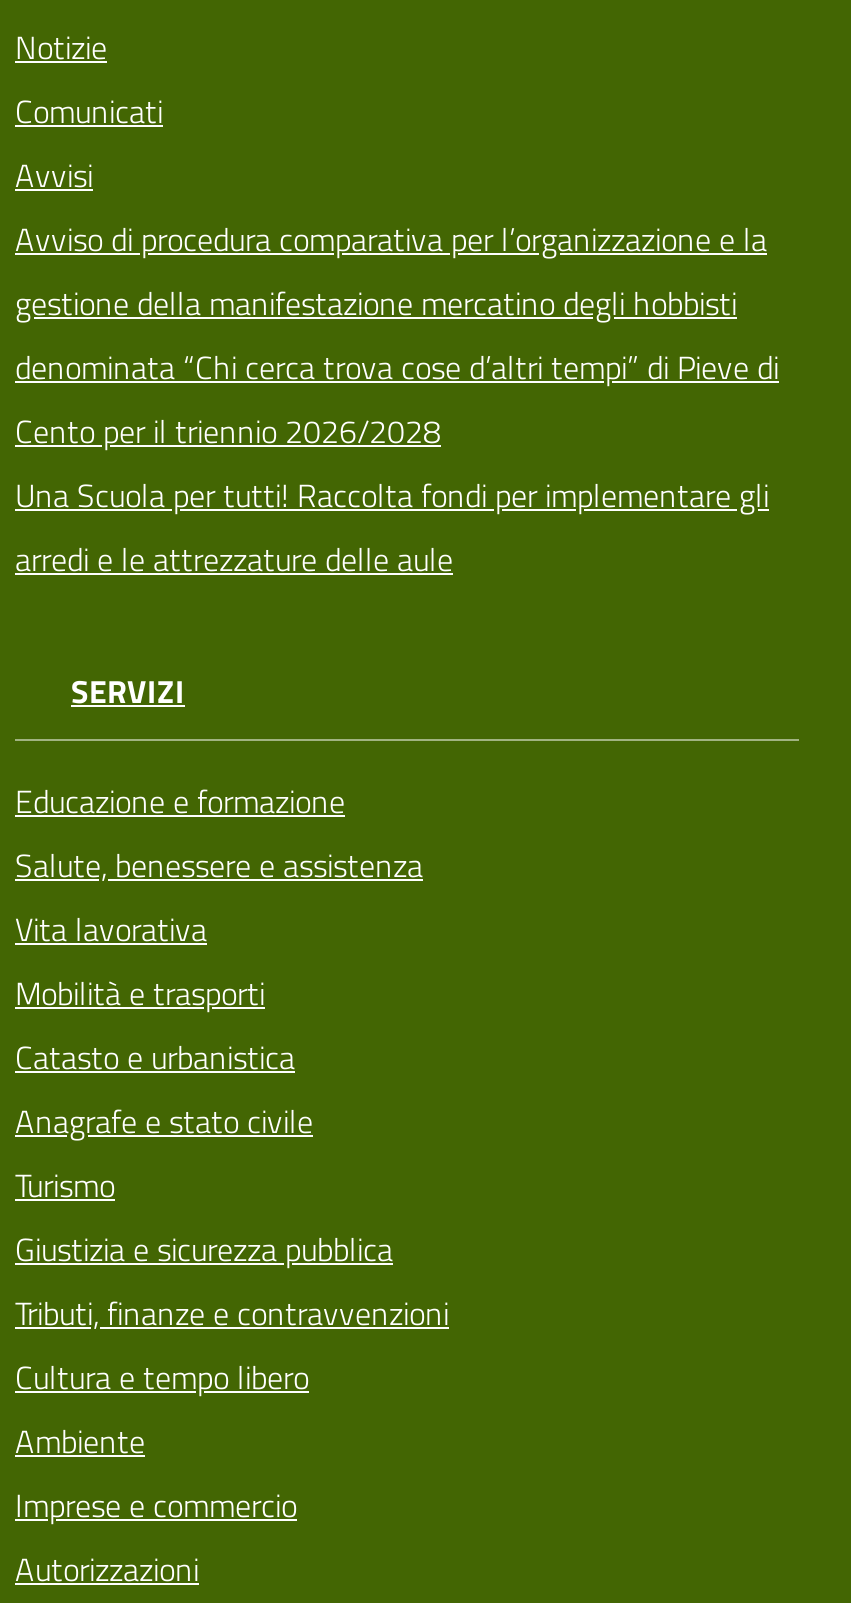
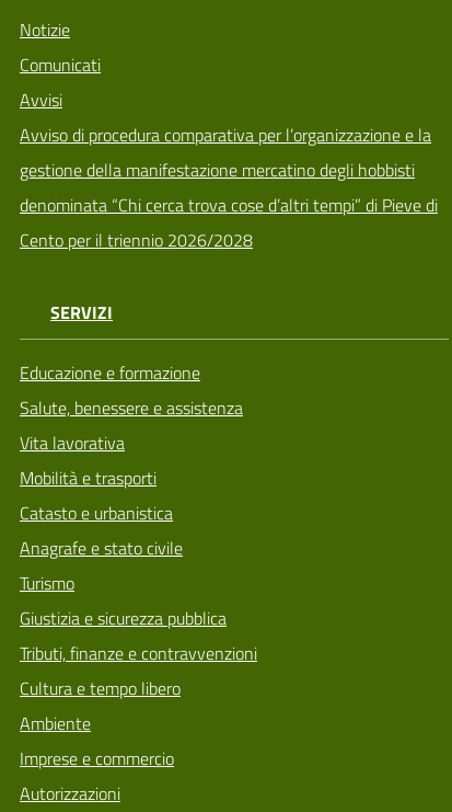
- Una Scuola per tutti! Raccolta fondi per implementare gli
- arredi e le attrezzature delle aule
